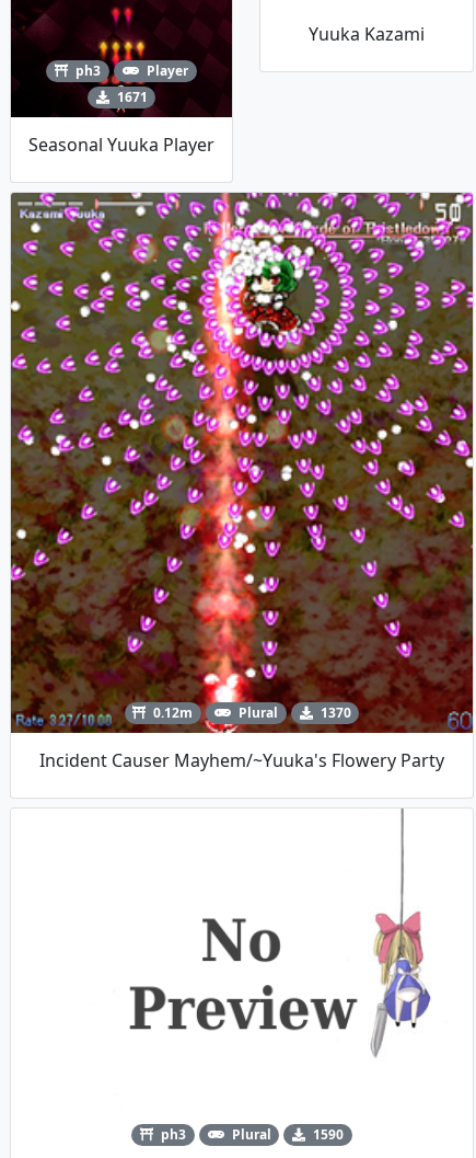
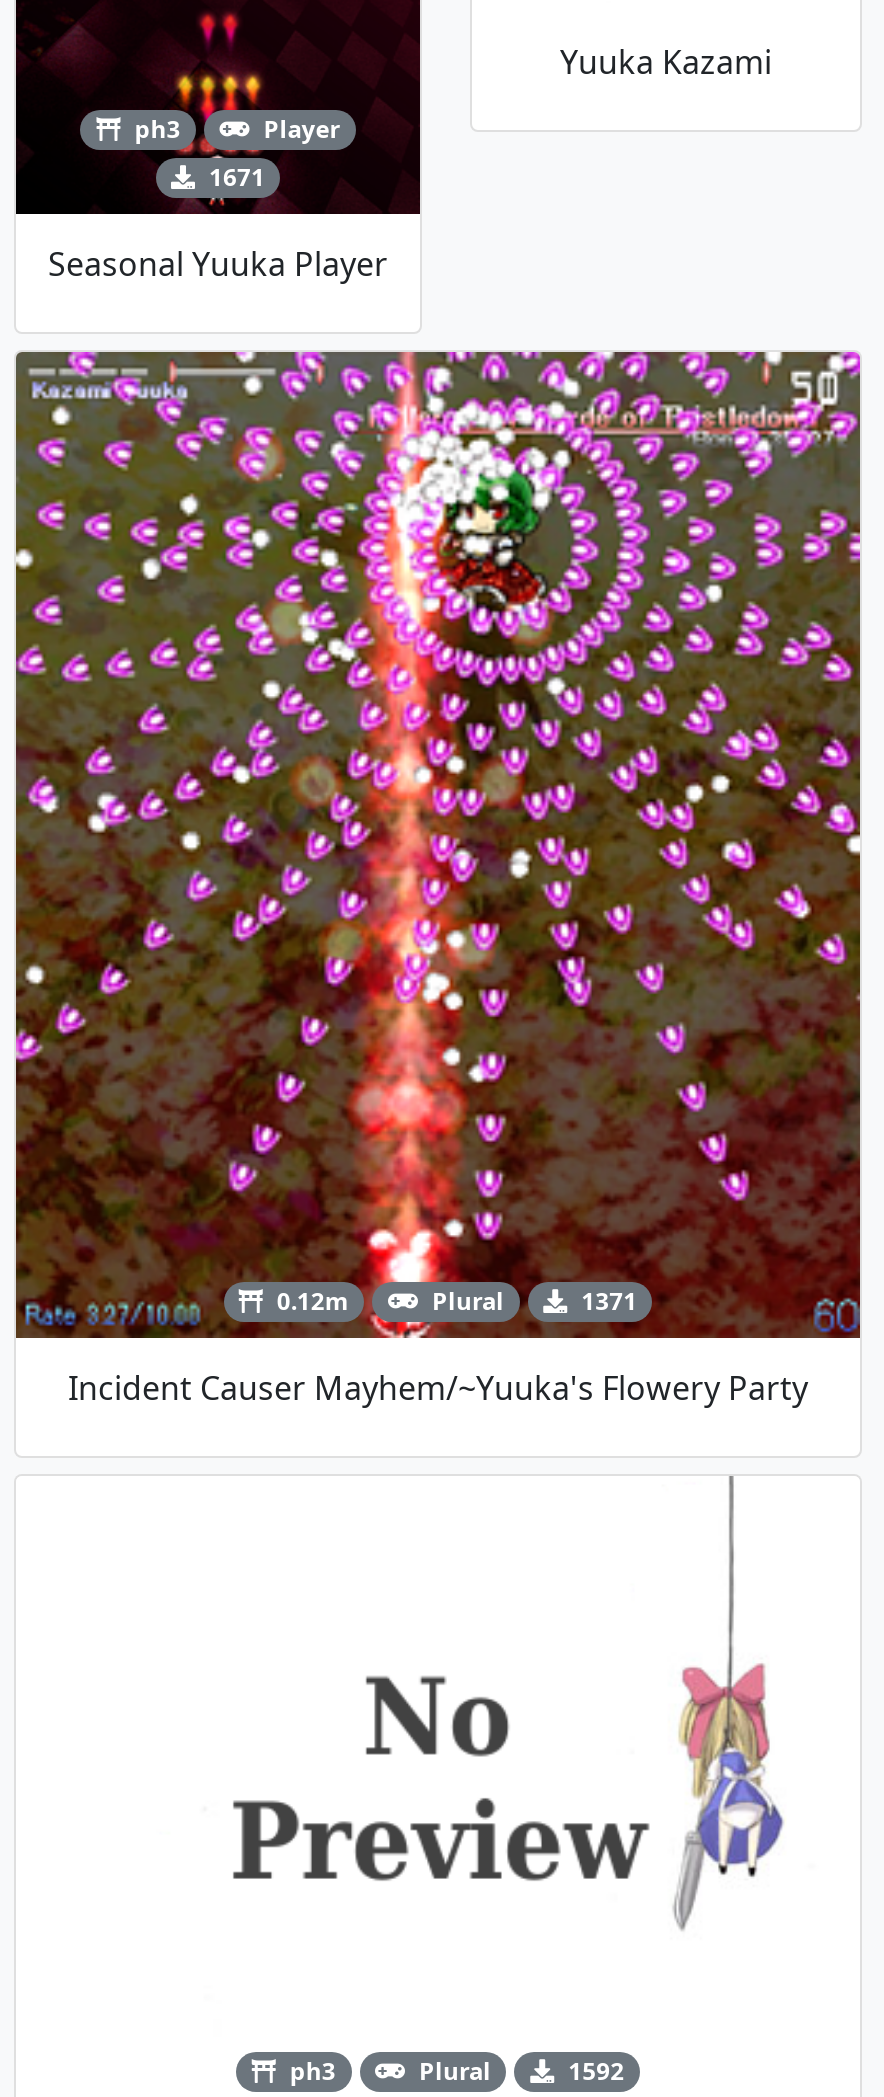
- 1370
+ 1371

- 1590
+ 1592
